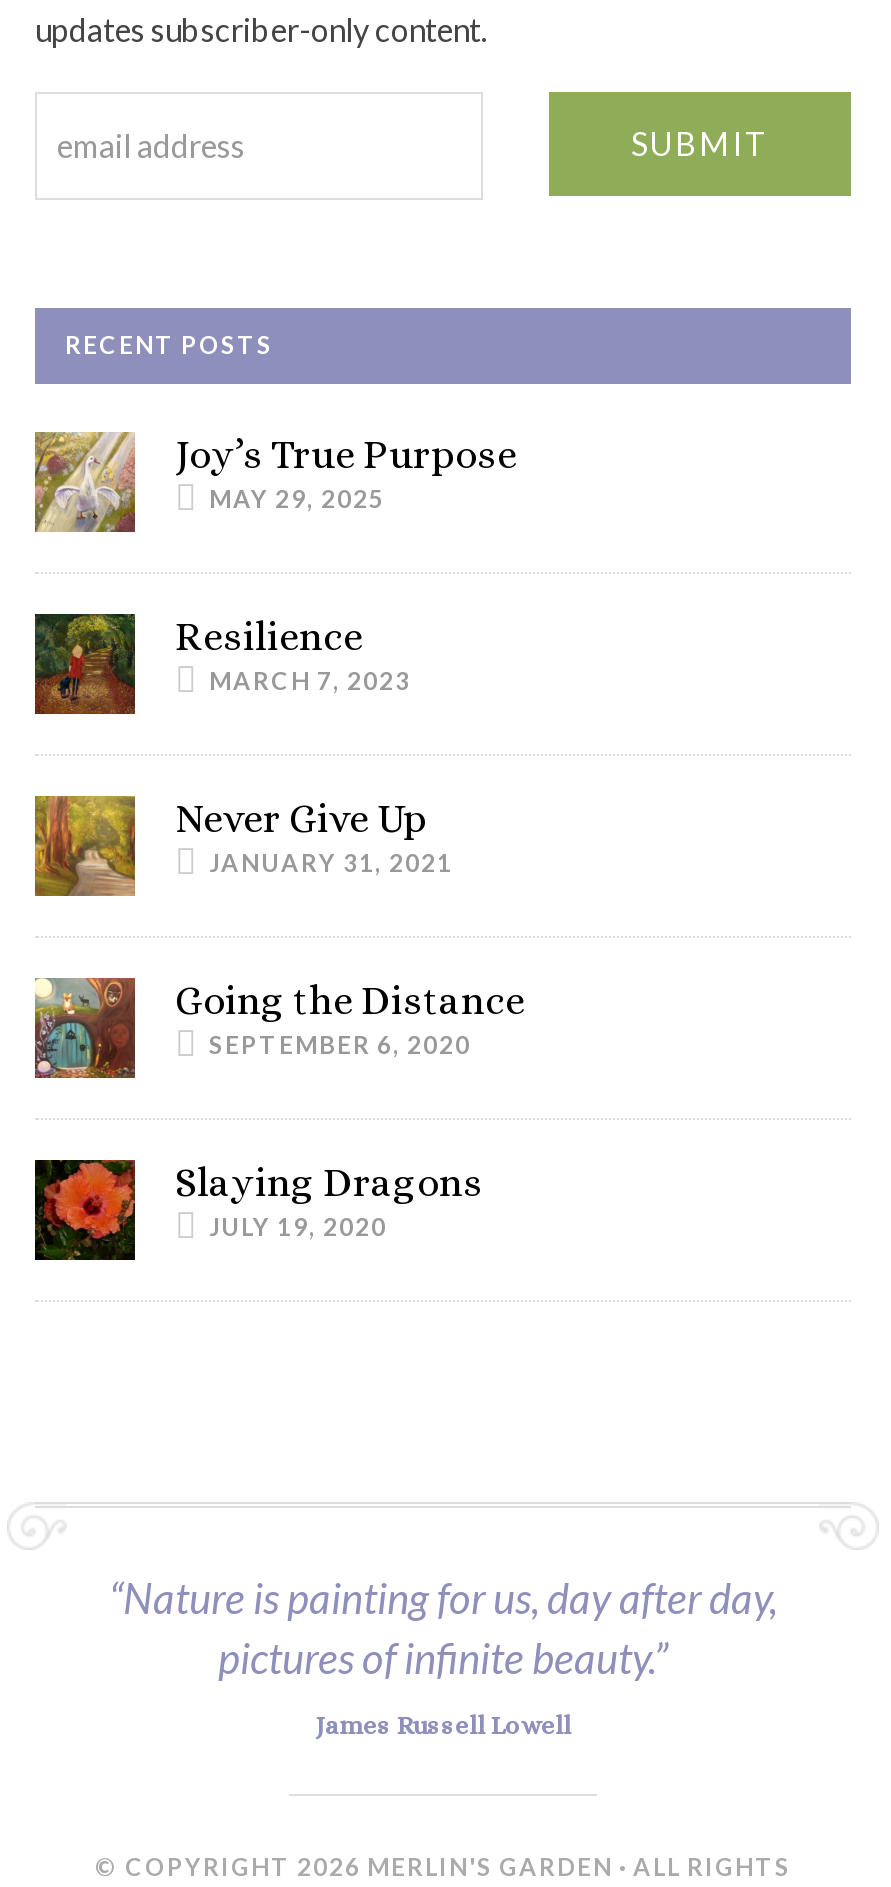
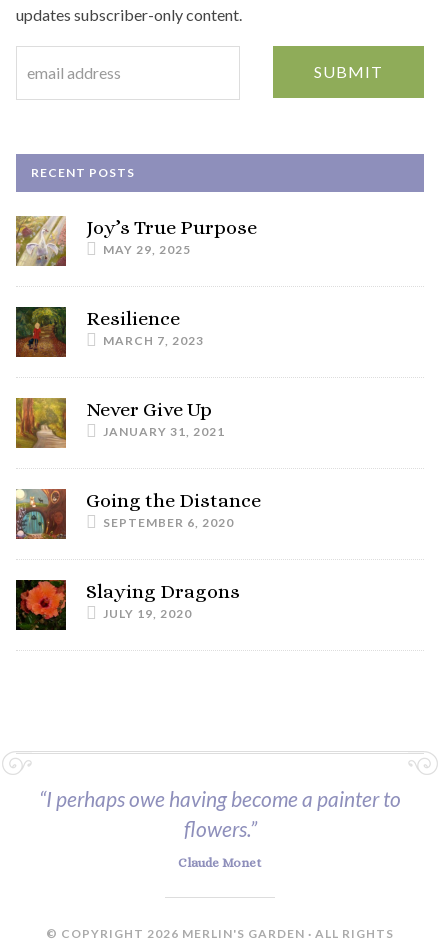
- “Nature is painting for us, day after day,
- pictures of infinite beauty.”
+ “I perhaps owe having become a painter to
+ flowers.”

- James Russell Lowell
+ Claude Monet
